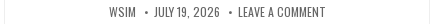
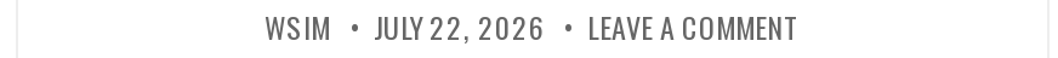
- WSIM JULY 19, 2026 LEAVE A COMMENT
+ WSIM JULY 22, 2026 LEAVE A COMMENT
